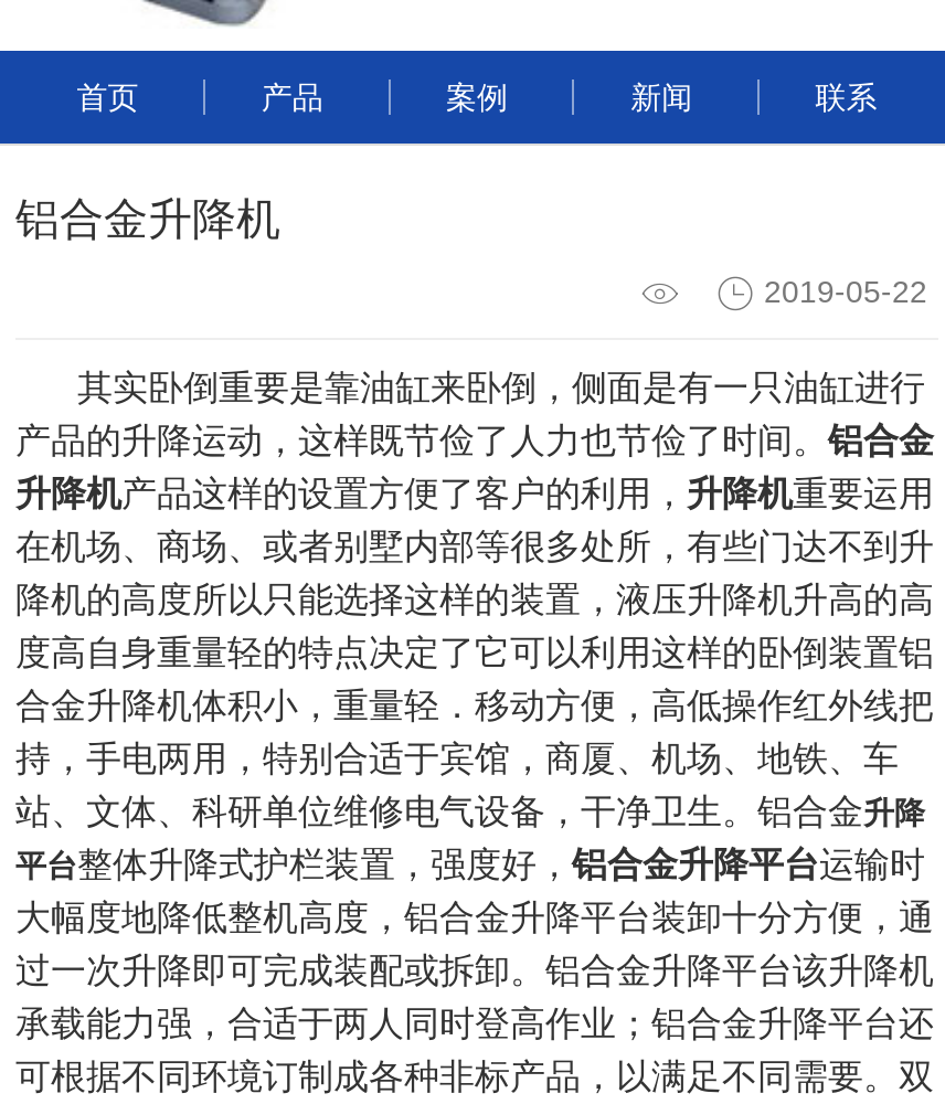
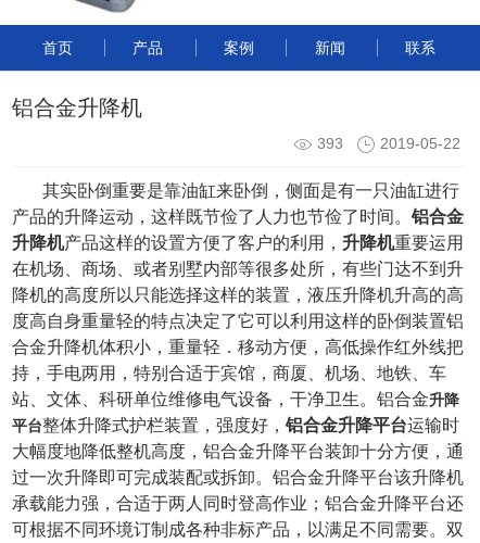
+ 393
